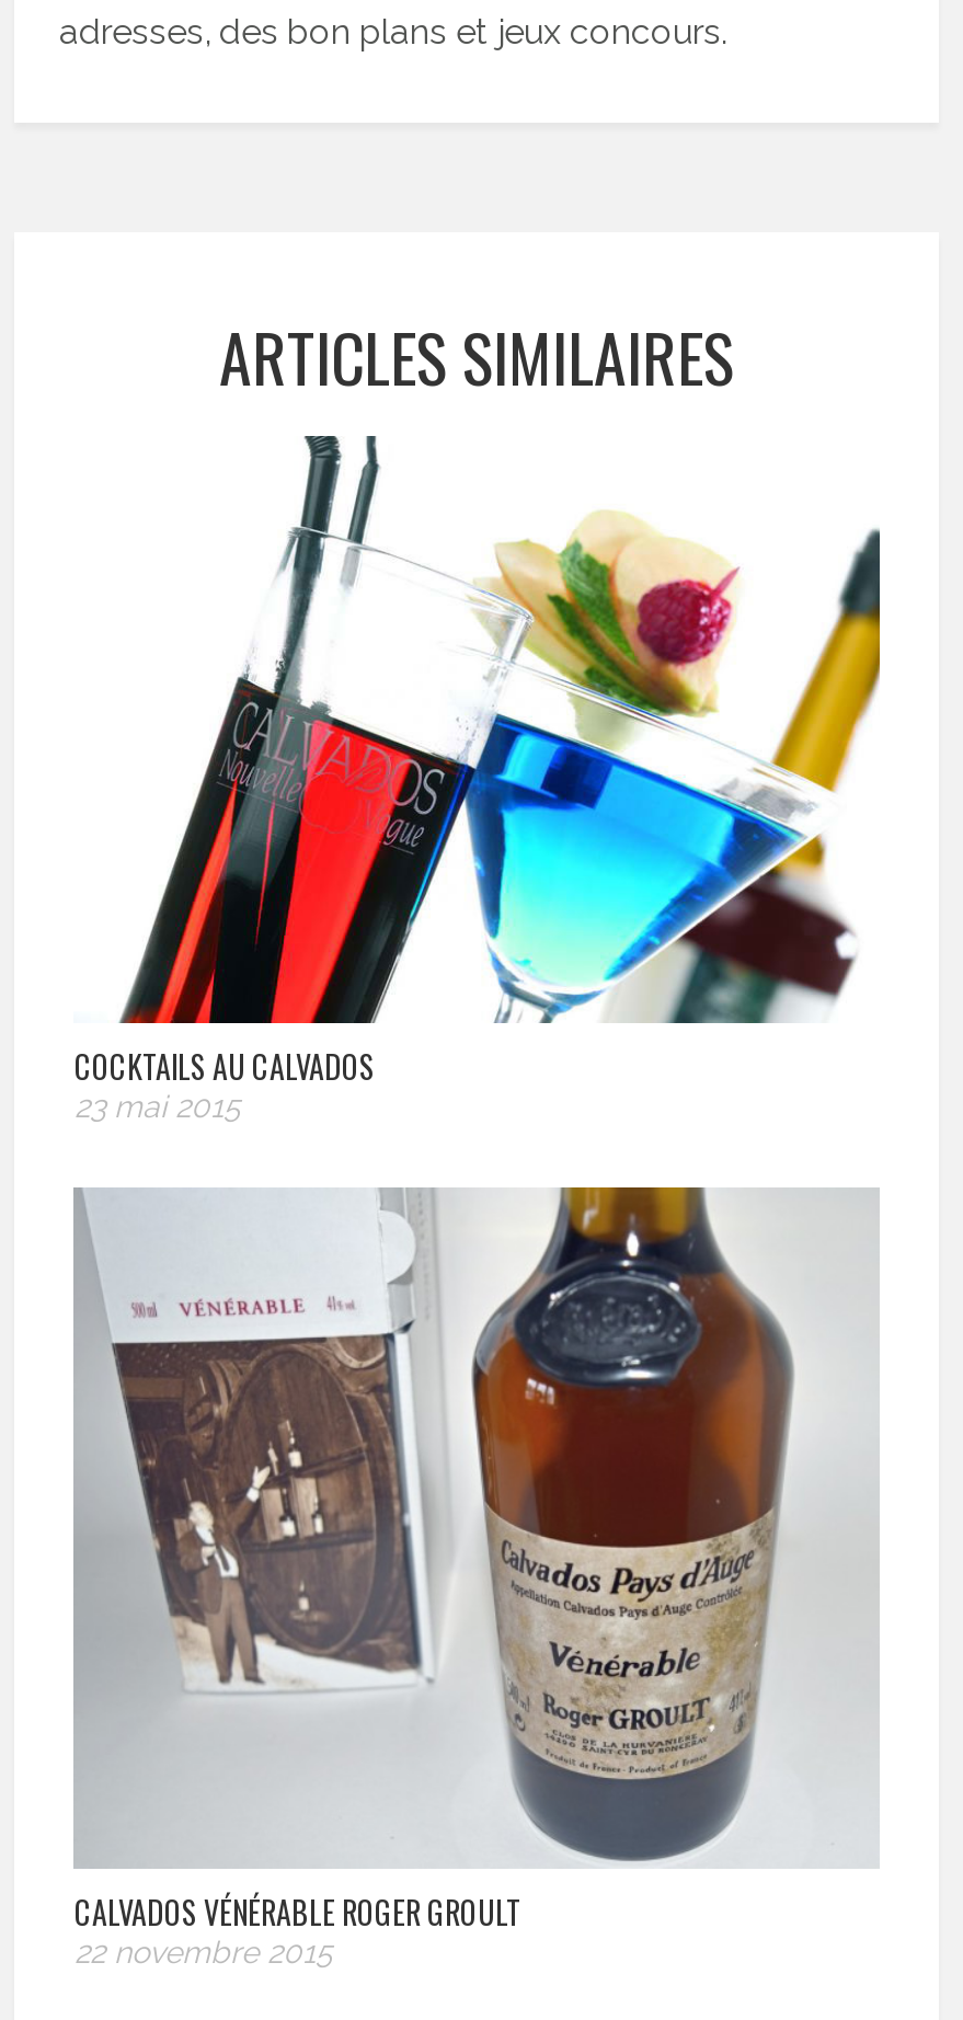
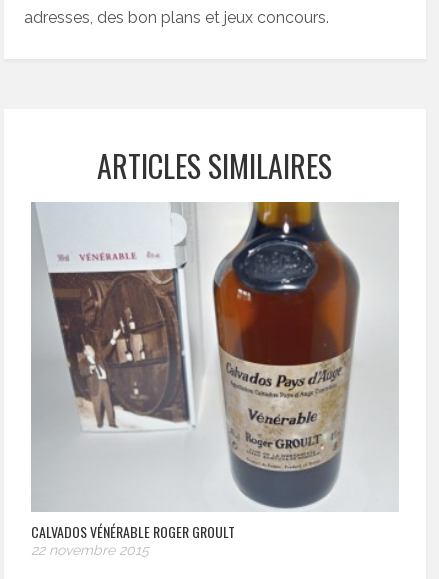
- [image]
- COCKTAILS AU CALVADOS
- 23 mai 2015
